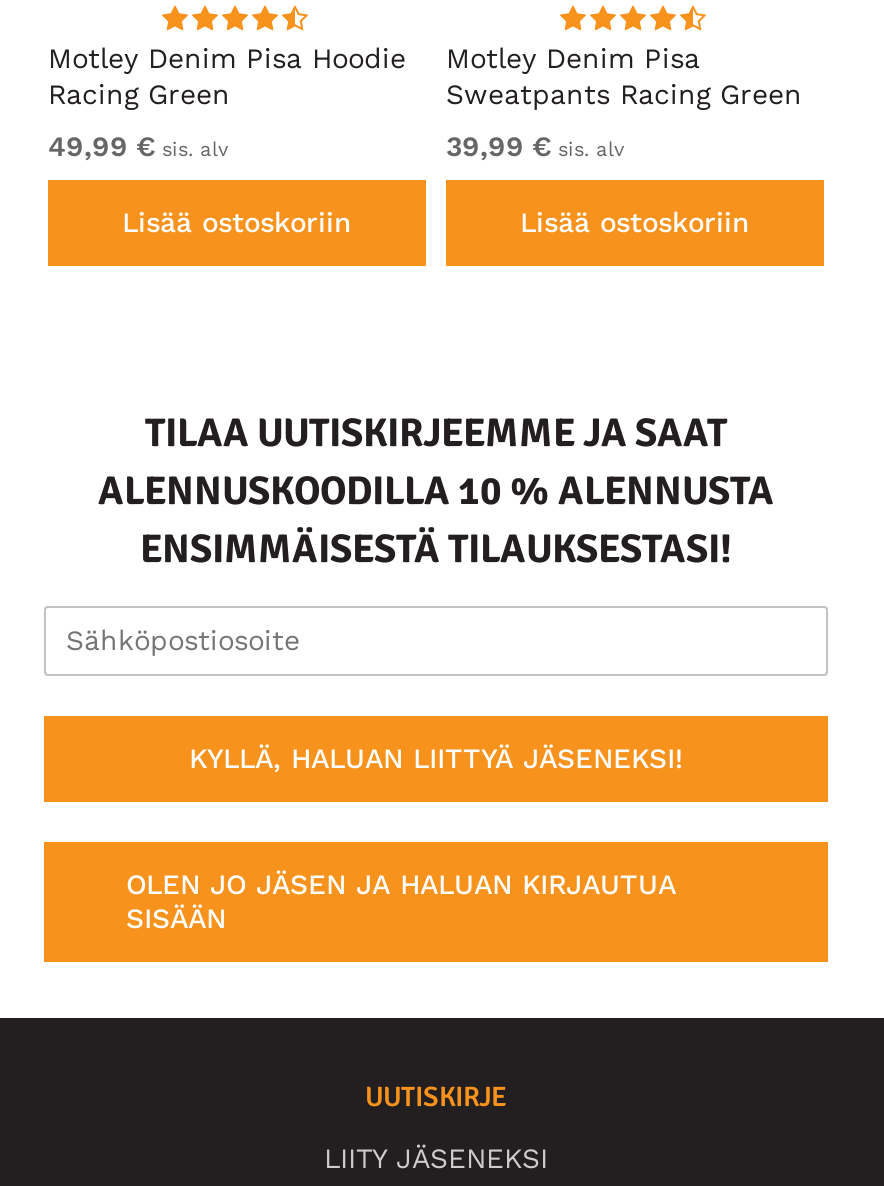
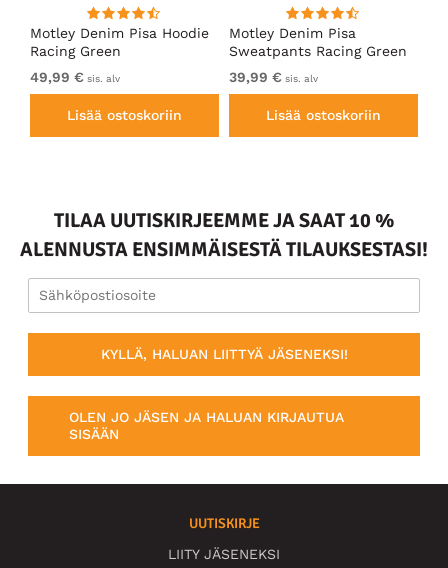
- TILAA UUTISKIRJEEMME JA SAAT
- ALENNUSKOODILLA 10 % ALENNUSTA
- ENSIMMÄISESTÄ TILAUKSESTASI!
+ TILAA UUTISKIRJEEMME JA SAAT 10 %
+ ALENNUSTA ENSIMMÄISESTÄ TILAUKSESTASI!
